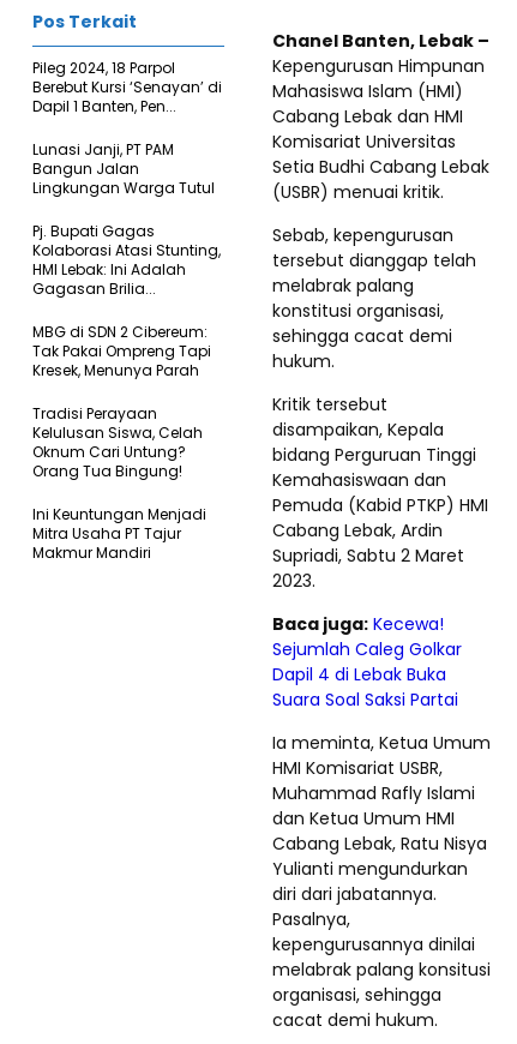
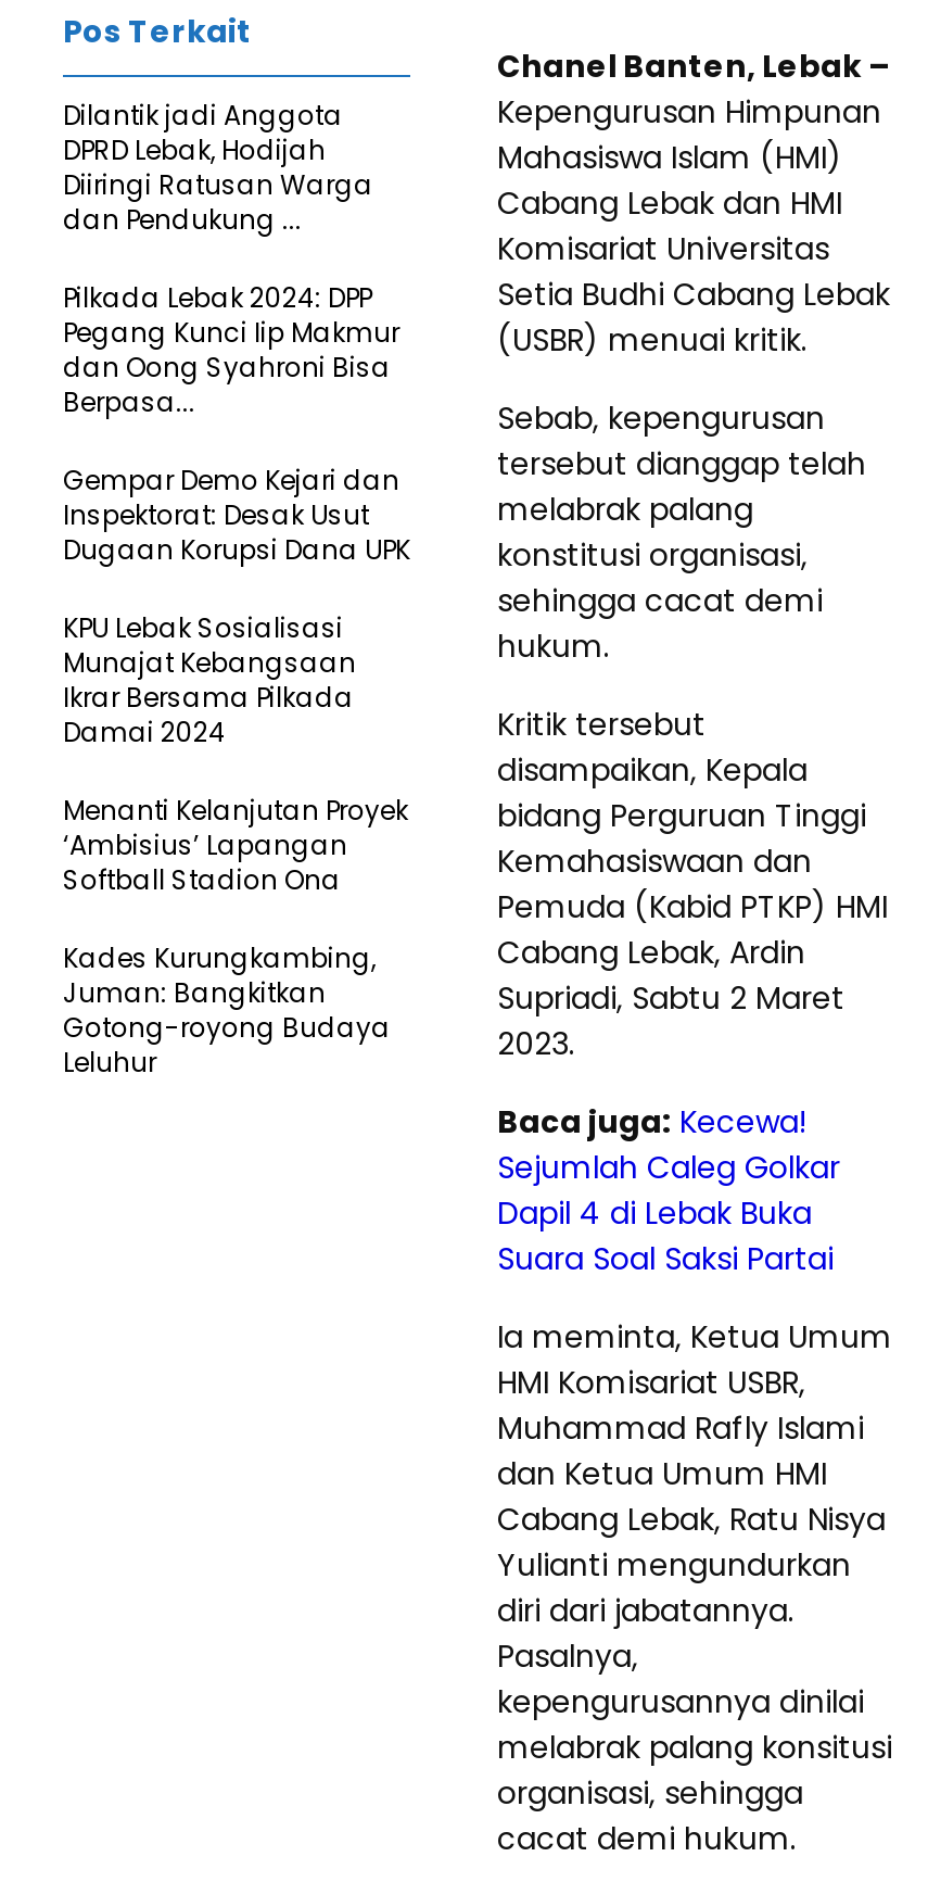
- Pileg 2024, 18 Parpol
- Berebut Kursi ‘Senayan’ di
- Dapil 1 Banten, Pen...
+ Dilantik jadi Anggota
+ DPRD Lebak, Hodijah
+ Diiringi Ratusan Warga
+ dan Pendukung ...

- Lunasi Janji, PT PAM
- Bangun Jalan
- Lingkungan Warga Tutul
+ Pilkada Lebak 2024: DPP
+ Pegang Kunci Iip Makmur
+ dan Oong Syahroni Bisa
+ Berpasa...

- Pj. Bupati Gagas
- Kolaborasi Atasi Stunting,
- HMI Lebak: Ini Adalah
- Gagasan Brilia...
+ Gempar Demo Kejari dan
+ Inspektorat: Desak Usut
+ Dugaan Korupsi Dana UPK

- MBG di SDN 2 Cibereum:
- Tak Pakai Ompreng Tapi
- Kresek, Menunya Parah
+ KPU Lebak Sosialisasi
+ Munajat Kebangsaan
+ Ikrar Bersama Pilkada
+ Damai 2024

- Tradisi Perayaan
- Kelulusan Siswa, Celah
- Oknum Cari Untung?
- Orang Tua Bingung!
+ Menanti Kelanjutan Proyek
+ ‘Ambisius’ Lapangan
+ Softball Stadion Ona

- Ini Keuntungan Menjadi
- Mitra Usaha PT Tajur
- Makmur Mandiri
+ Kades Kurungkambing,
+ Juman: Bangkitkan
+ Gotong-royong Budaya
+ Leluhur
